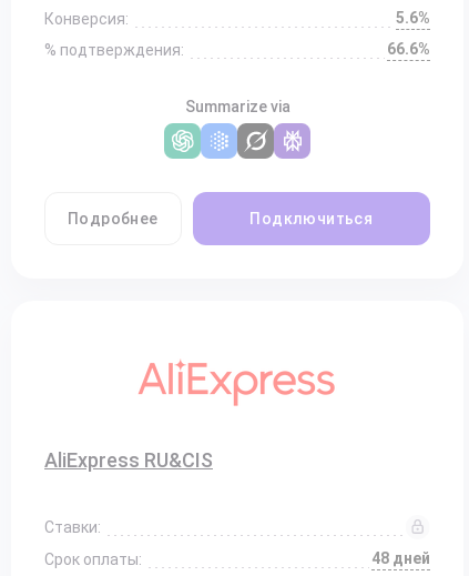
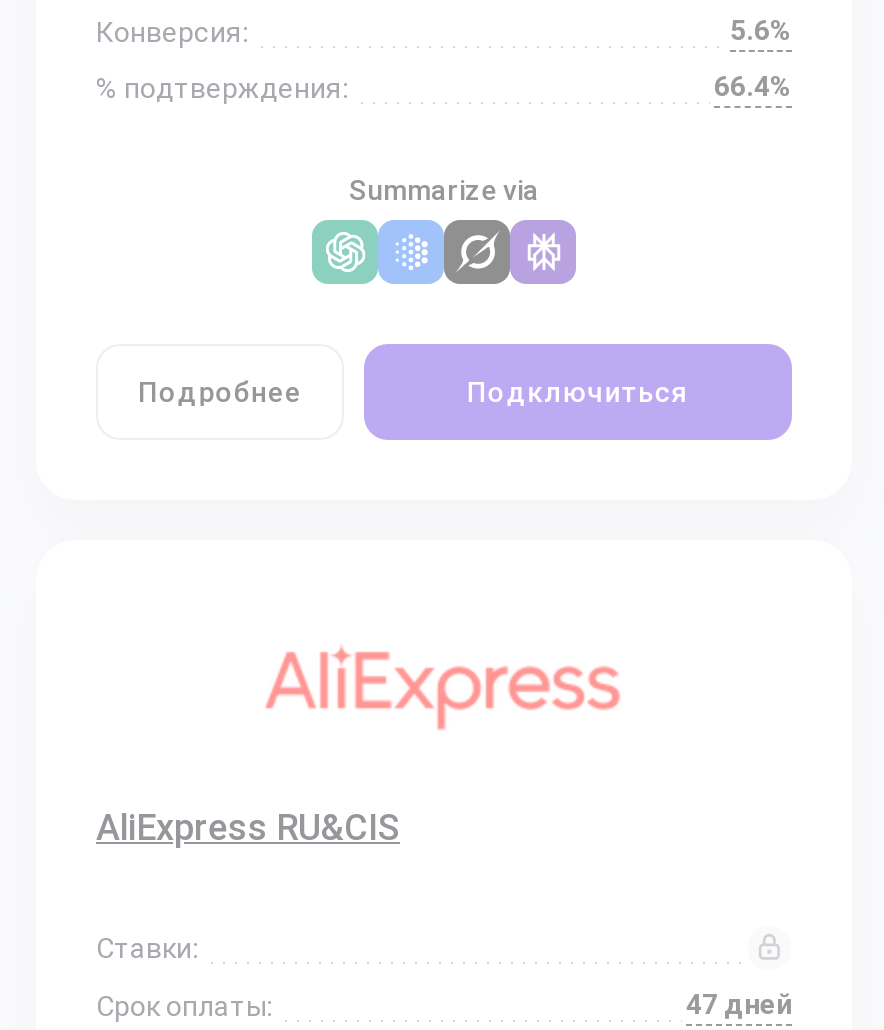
- 66.6%
+ 66.4%

- 48 дней
+ 47 дней
